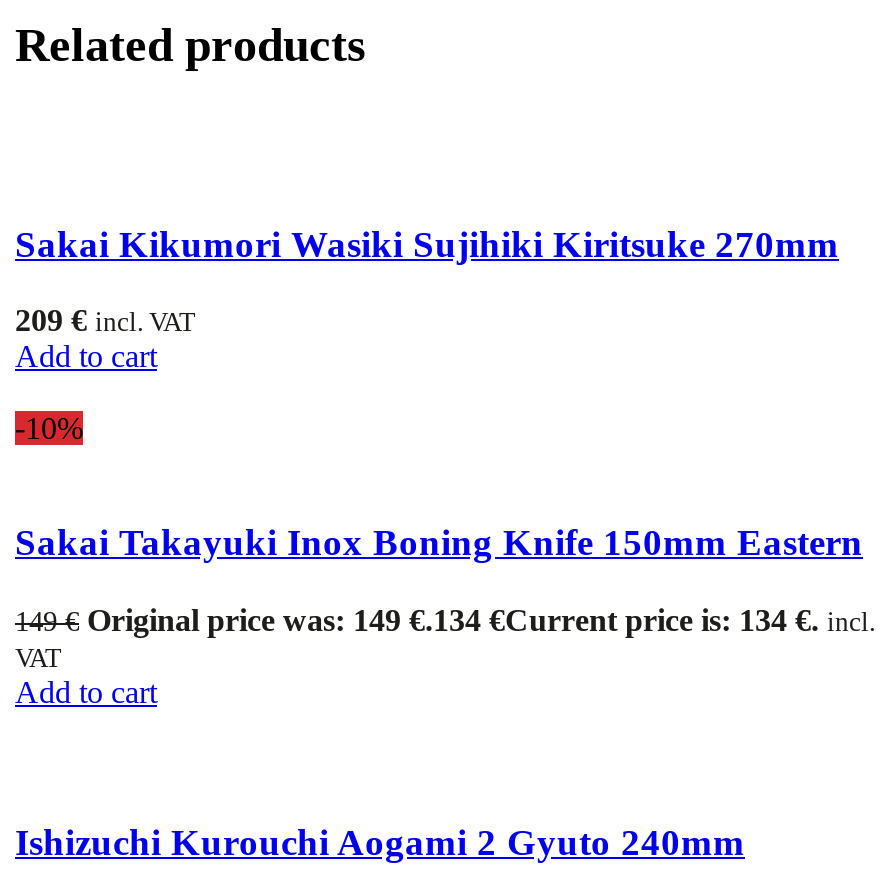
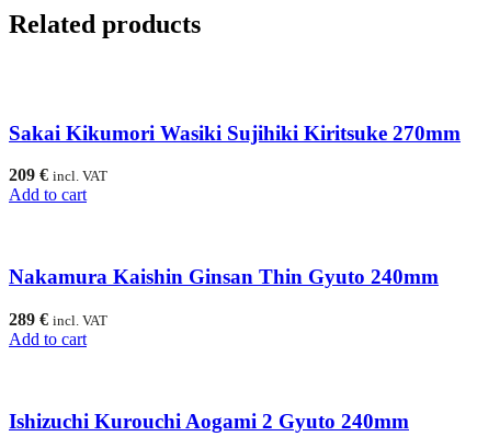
- -10%
- Sakai Takayuki Inox Boning Knife 150mm Eastern
- 149€ Original price was: 149 €.134 €Current price is: 134 €. incl.
- VAT
+ Nakamura Kaishin Ginsan Thin Gyuto 240mm
+ 289 € incl. VAT
